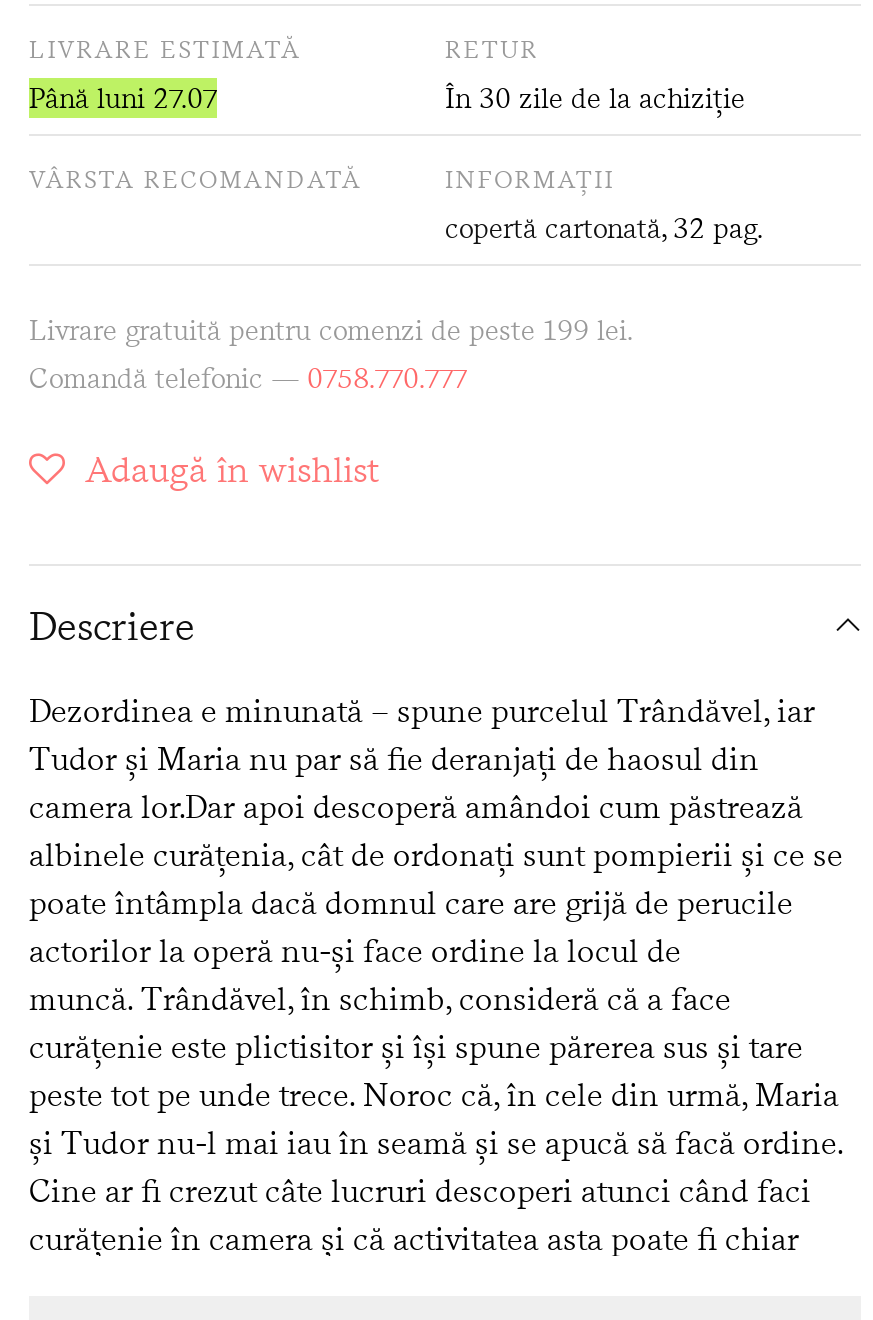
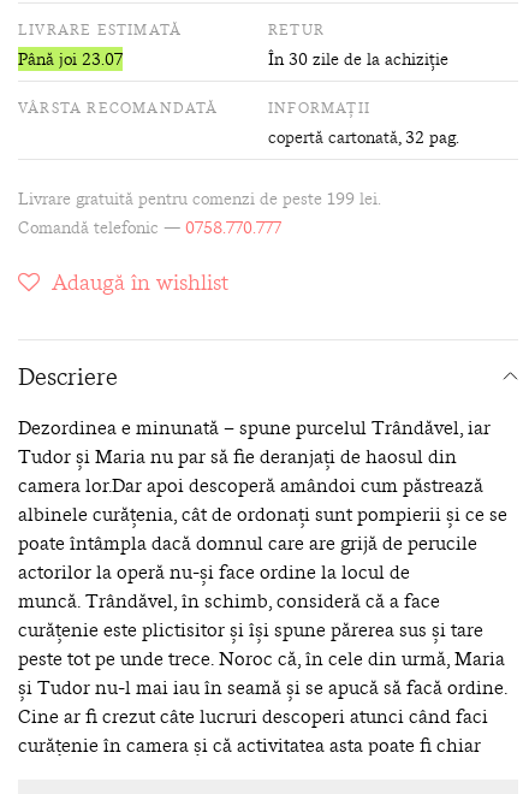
- Până luni 27.07
+ Până joi 23.07
